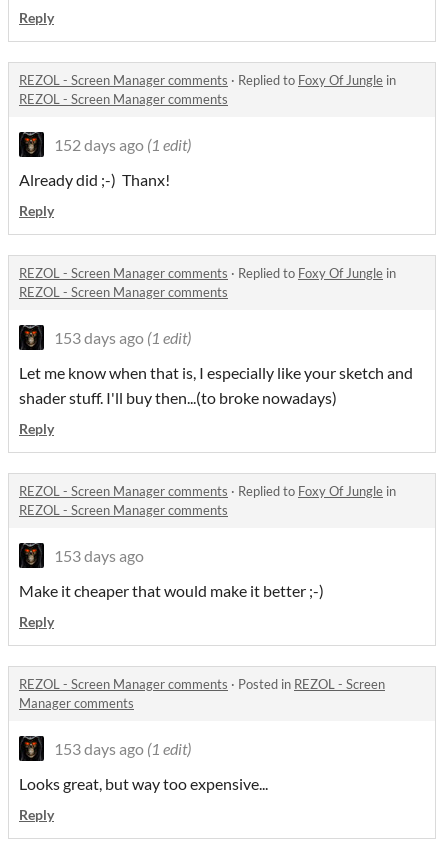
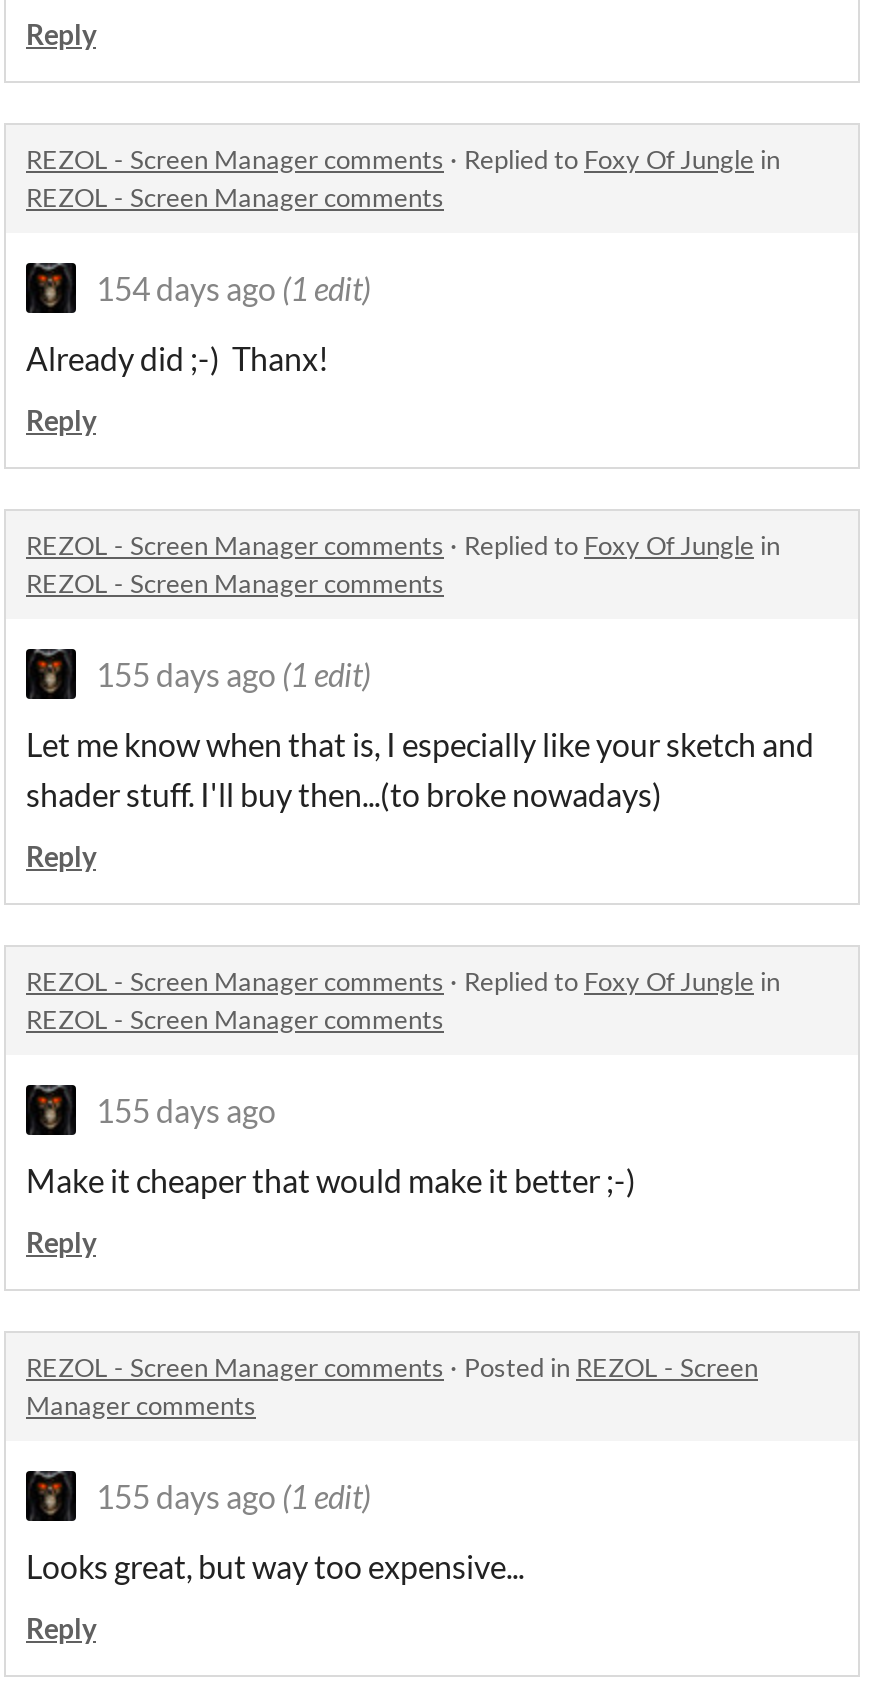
- 152 days ago (1 edit)
+ 154 days ago (1 edit)

- 153 days ago (1 edit)
+ 155 days ago (1 edit)

- 153 days ago
+ 155 days ago

- 153 days ago (1 edit)
+ 155 days ago (1 edit)
